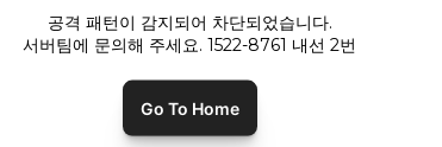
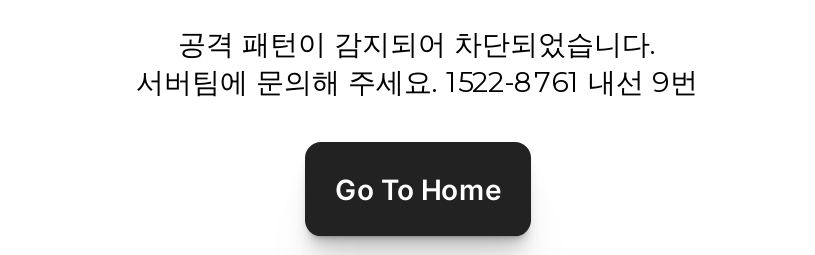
- 서버팀에 문의해 주세요. 1522-8761 내선 2번
+ 서버팀에 문의해 주세요. 1522-8761 내선 9번
